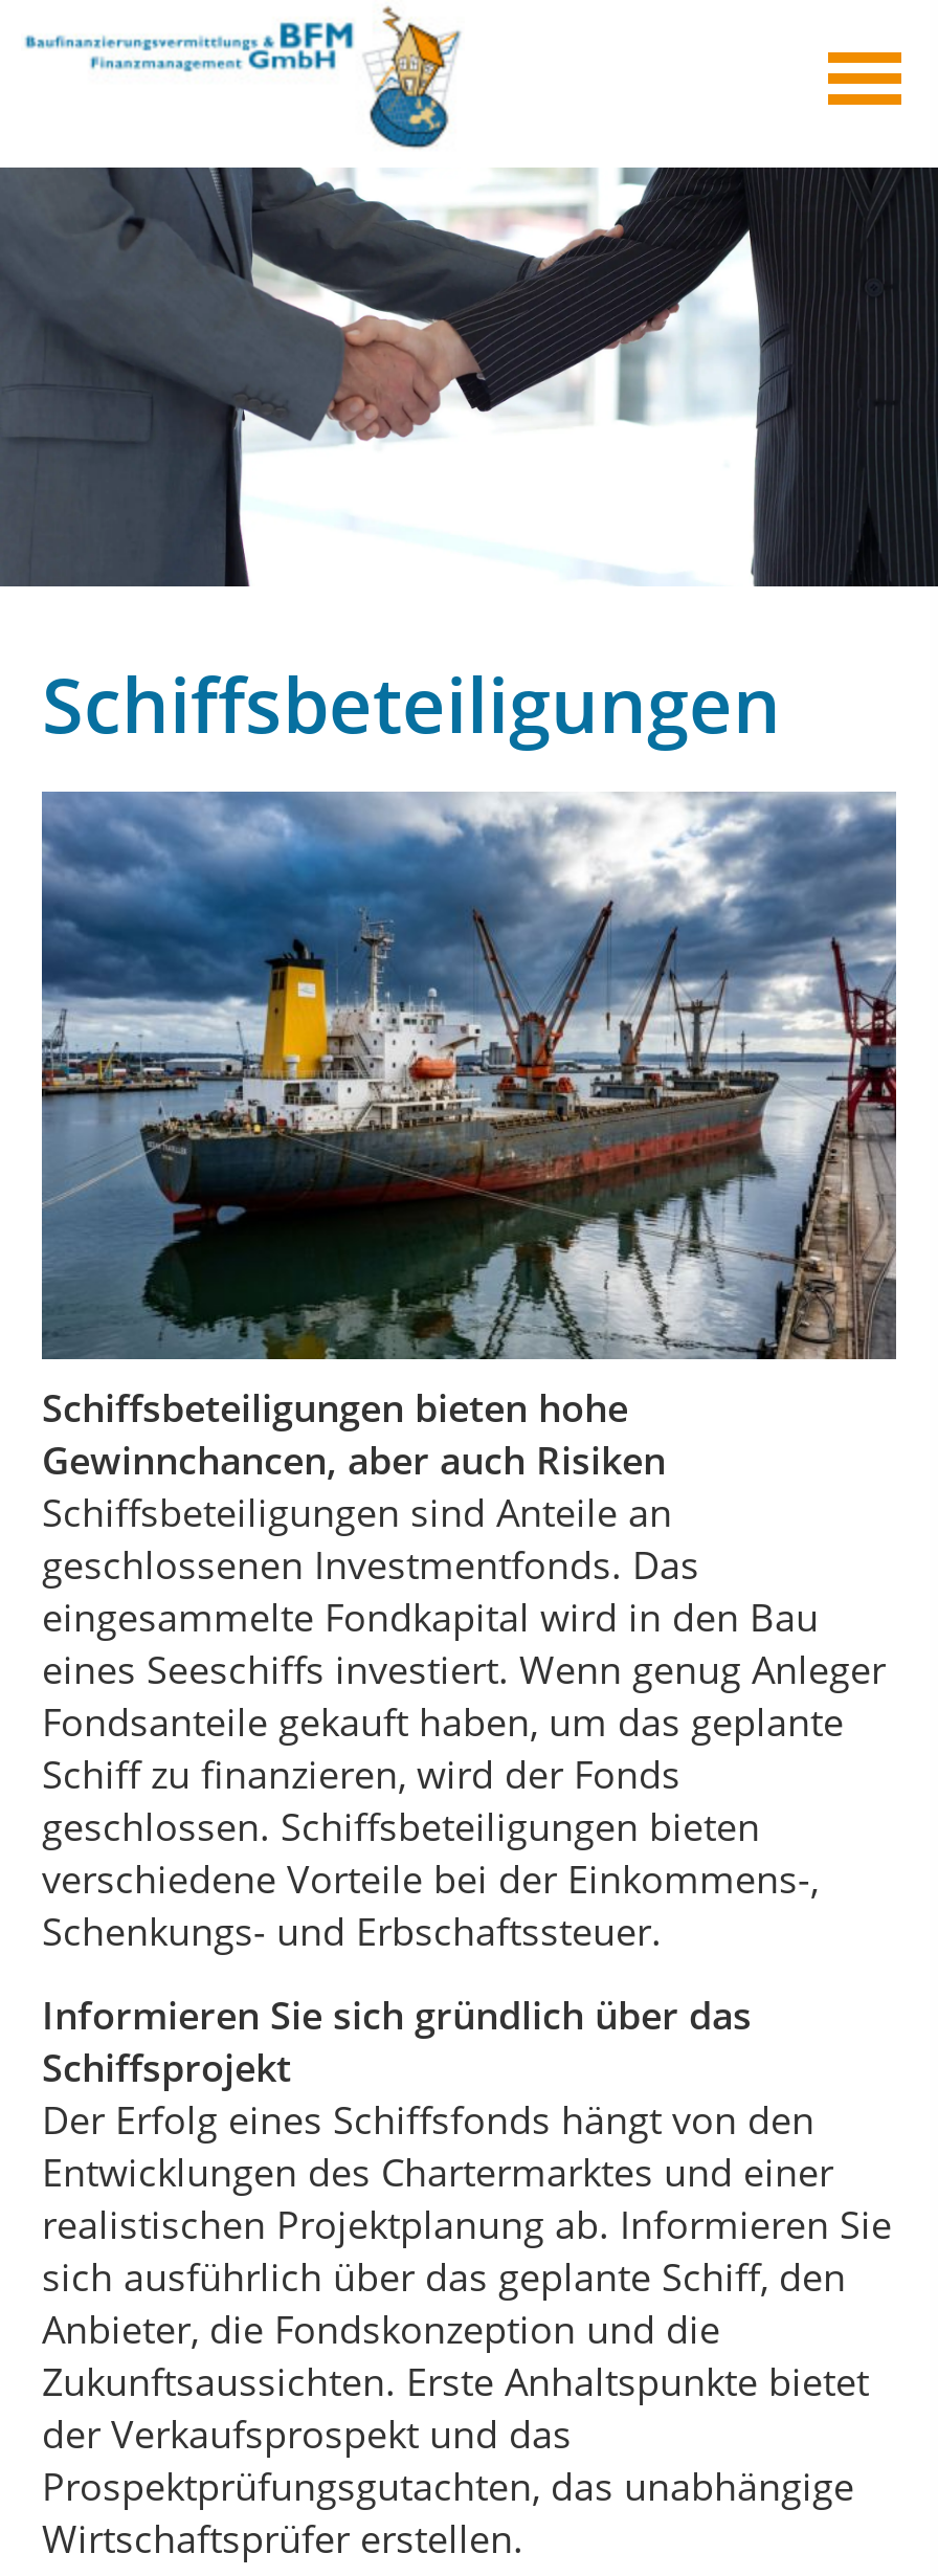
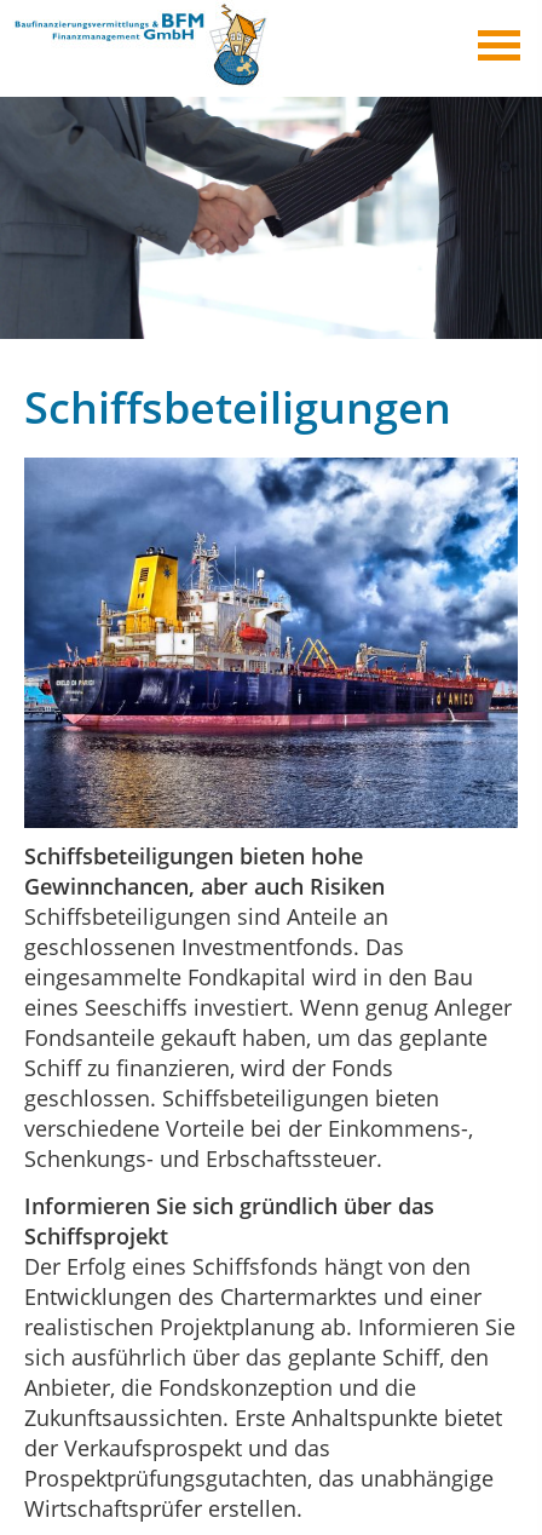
- [image]
+ [image]
